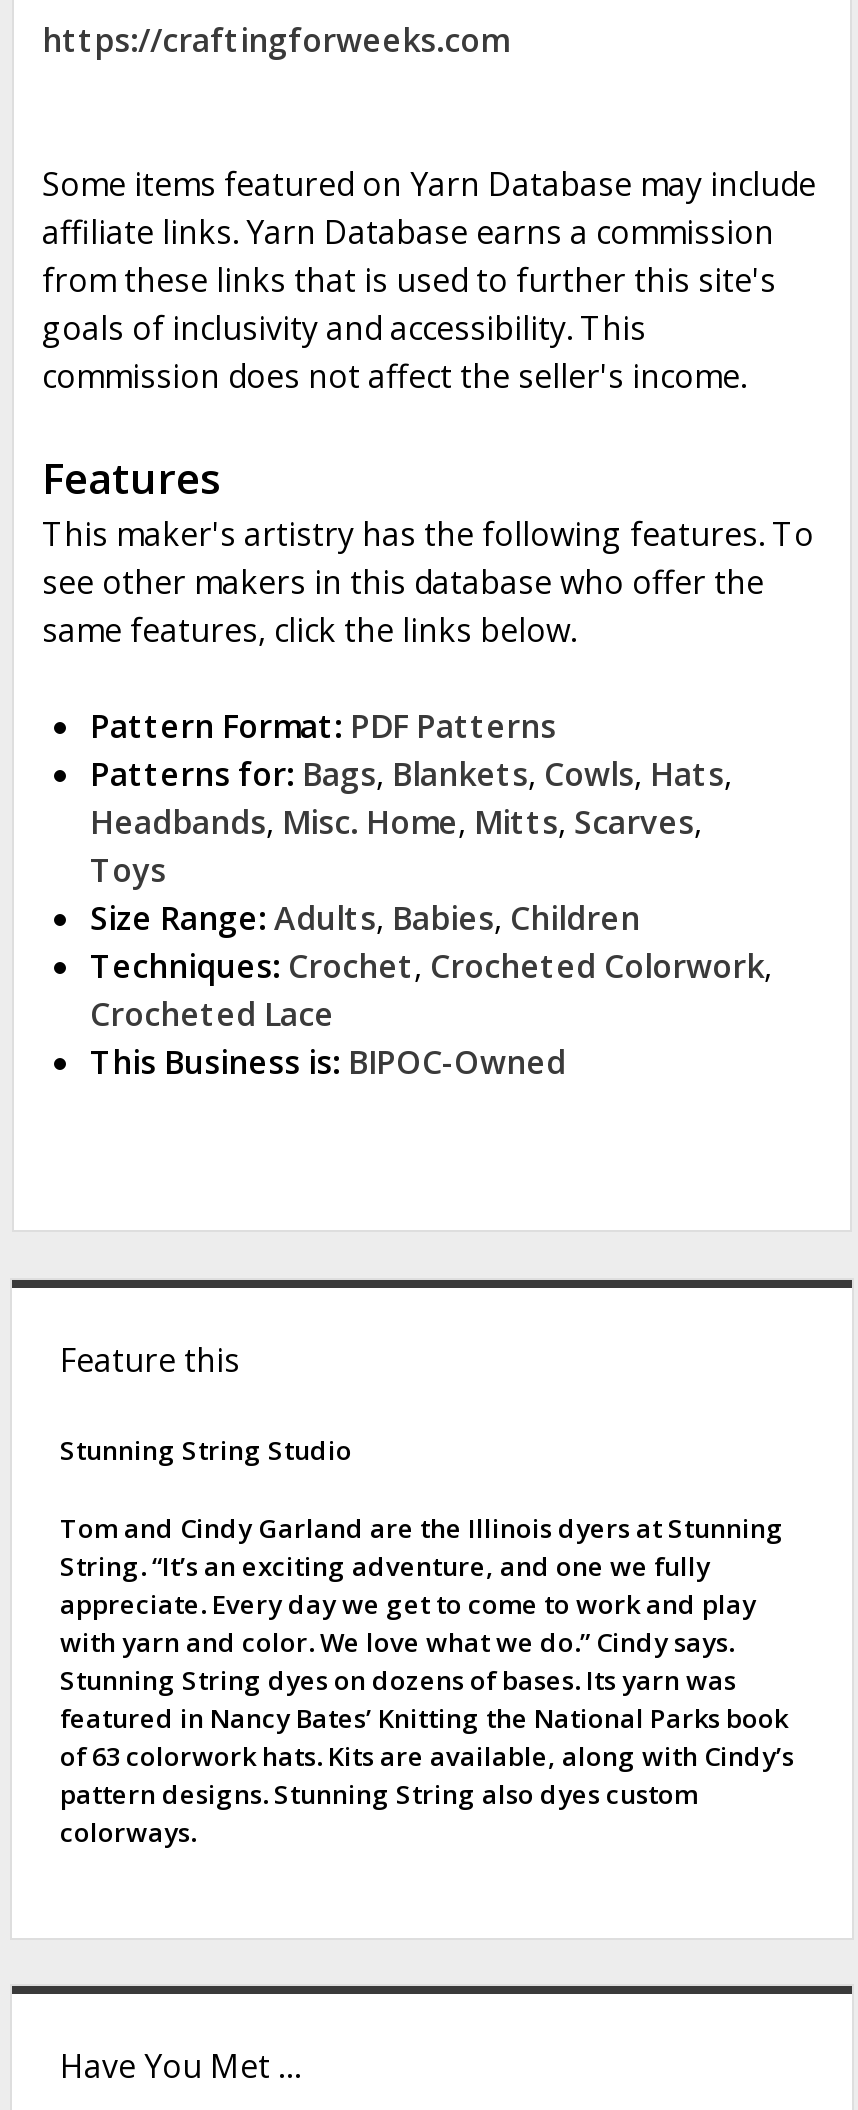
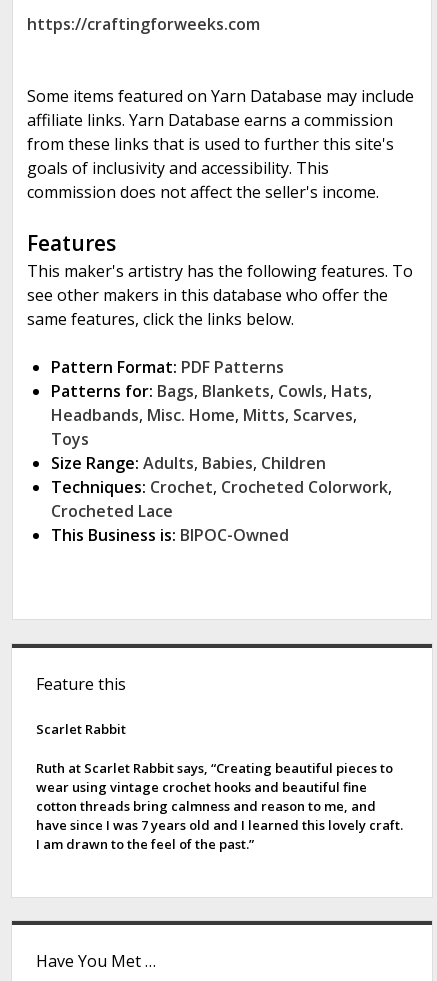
- Stunning String Studio
+ Scarlet Rabbit

- Tom and Cindy Garland are the Illinois dyers at Stunning
- String. “It’s an exciting adventure, and one we fully
- appreciate. Every day we get to come to work and play
- with yarn and color. We love what we do.” Cindy says.
- Stunning String dyes on dozens of bases. Its yarn was
- featured in Nancy Bates’ Knitting the National Parks book
- of 63 colorwork hats. Kits are available, along with Cindy’s
- pattern designs. Stunning String also dyes custom
- colorways.
+ Ruth at Scarlet Rabbit says, “Creating beautiful pieces to
+ wear using vintage crochet hooks and beautiful fine
+ cotton threads bring calmness and reason to me, and
+ have since I was 7 years old and I learned this lovely craft.
+ I am drawn to the feel of the past.”
